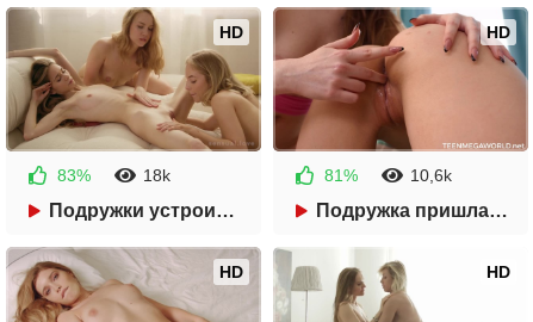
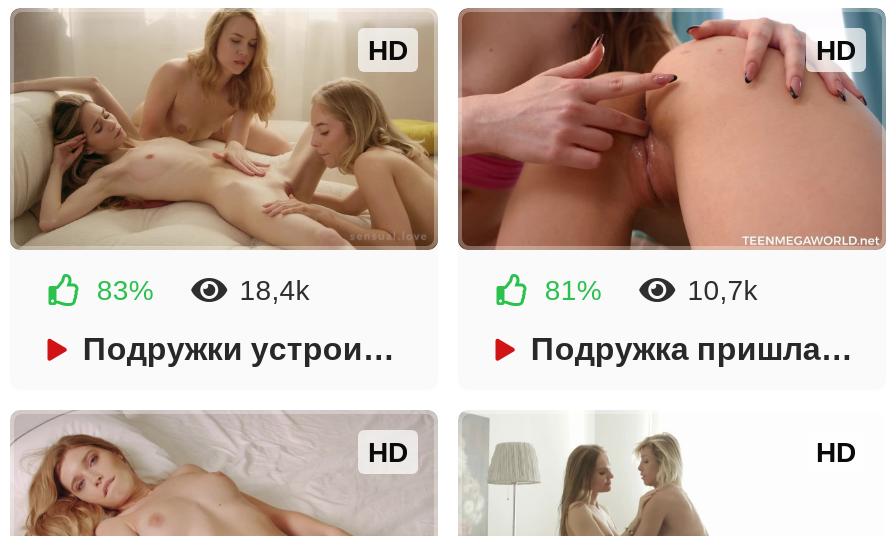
- 18k
+ 18,4k

- 10,6k
+ 10,7k
